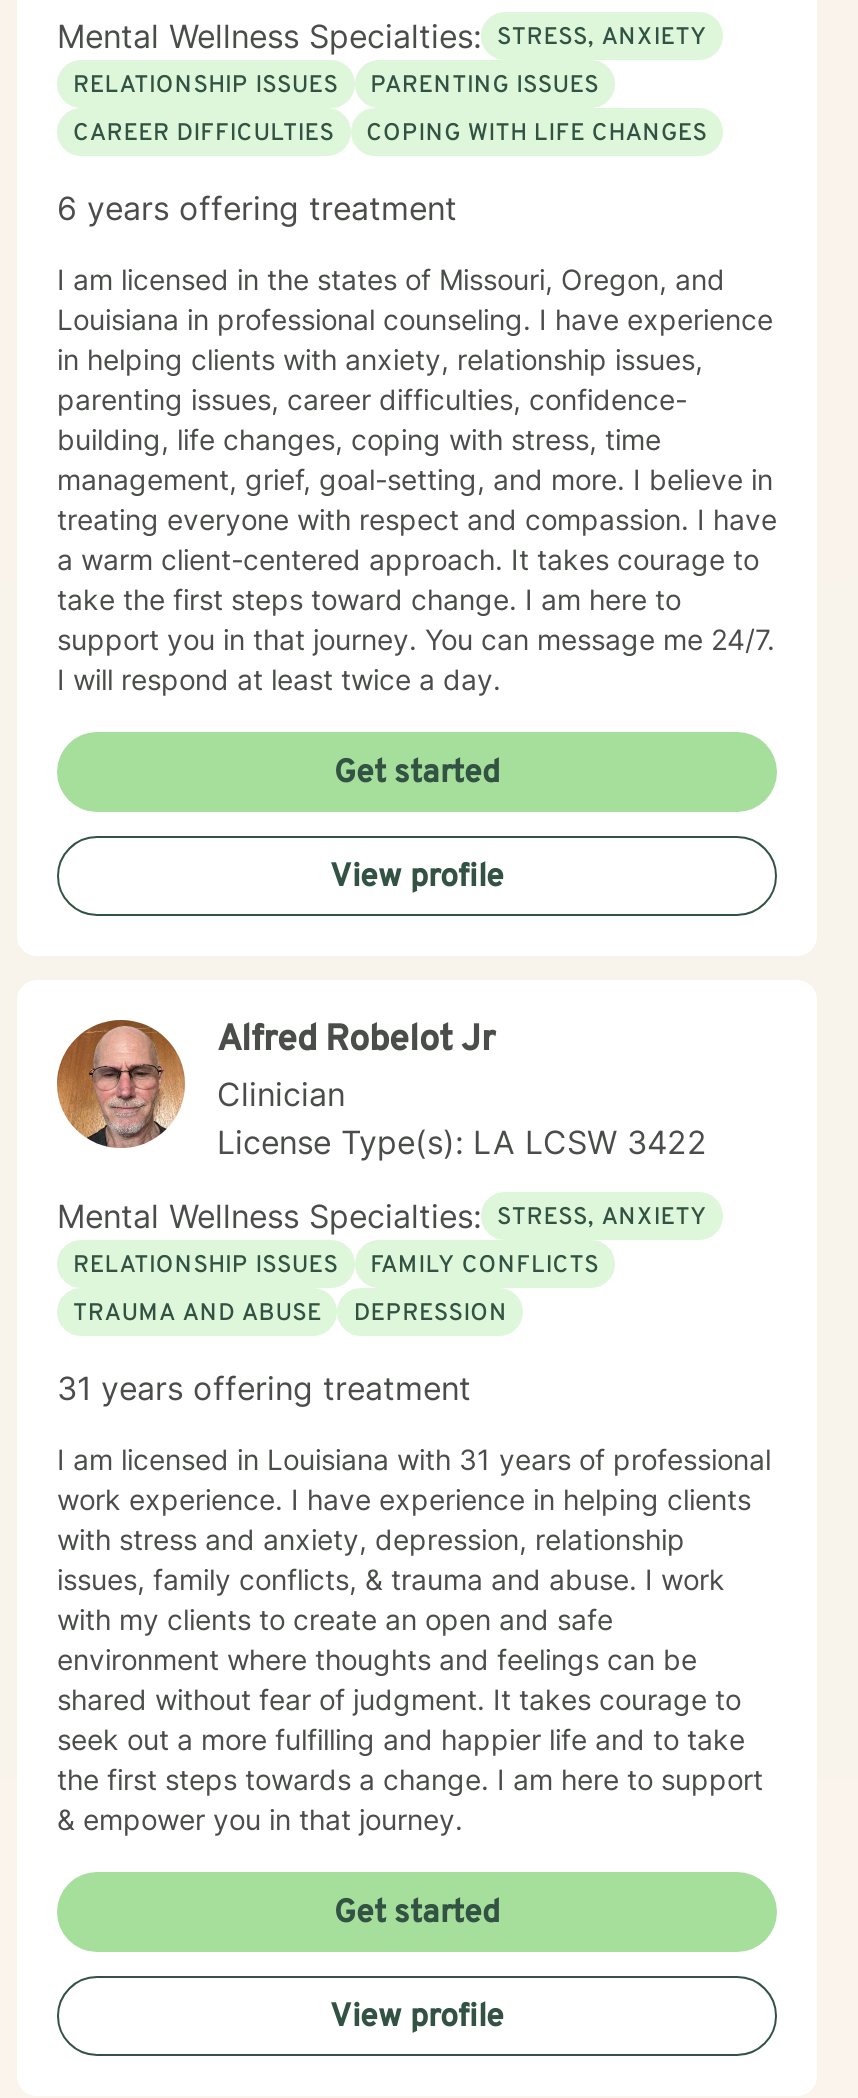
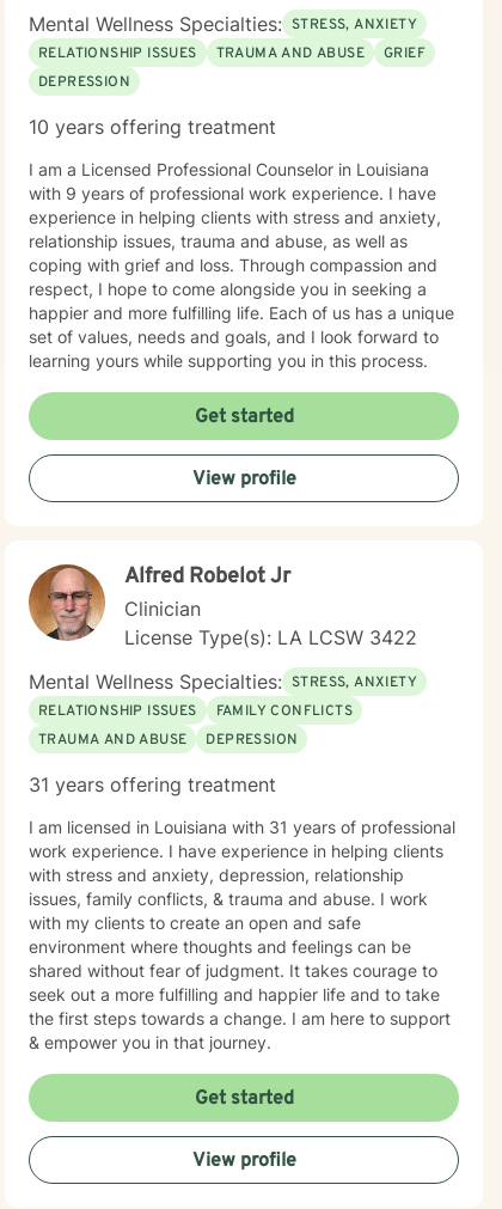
- PARENTING ISSUES
+ TRAUMA AND ABUSE
+ GRIEF

- CAREER DIFFICULTIES
- COPING WITH LIFE CHANGES
+ DEPRESSION

- 6 years offering treatment
+ 10 years offering treatment

- I am licensed in the states of Missouri, Oregon, and
- Louisiana in professional counseling. I have experience
- in helping clients with anxiety, relationship issues,
- parenting issues, career difficulties, confidence-
- building, life changes, coping with stress, time
- management, grief, goal-setting, and more. I believe in
- treating everyone with respect and compassion. I have
- a warm client-centered approach. It takes courage to
- take the first steps toward change. I am here to
- support you in that journey. You can message me 24/7.
- I will respond at least twice a day.
+ I am a Licensed Professional Counselor in Louisiana
+ with 9 years of professional work experience. I have
+ experience in helping clients with stress and anxiety,
+ relationship issues, trauma and abuse, as well as
+ coping with grief and loss. Through compassion and
+ respect, I hope to come alongside you in seeking a
+ happier and more fulfilling life. Each of us has a unique
+ set of values, needs and goals, and I look forward to
+ learning yours while supporting you in this process.
